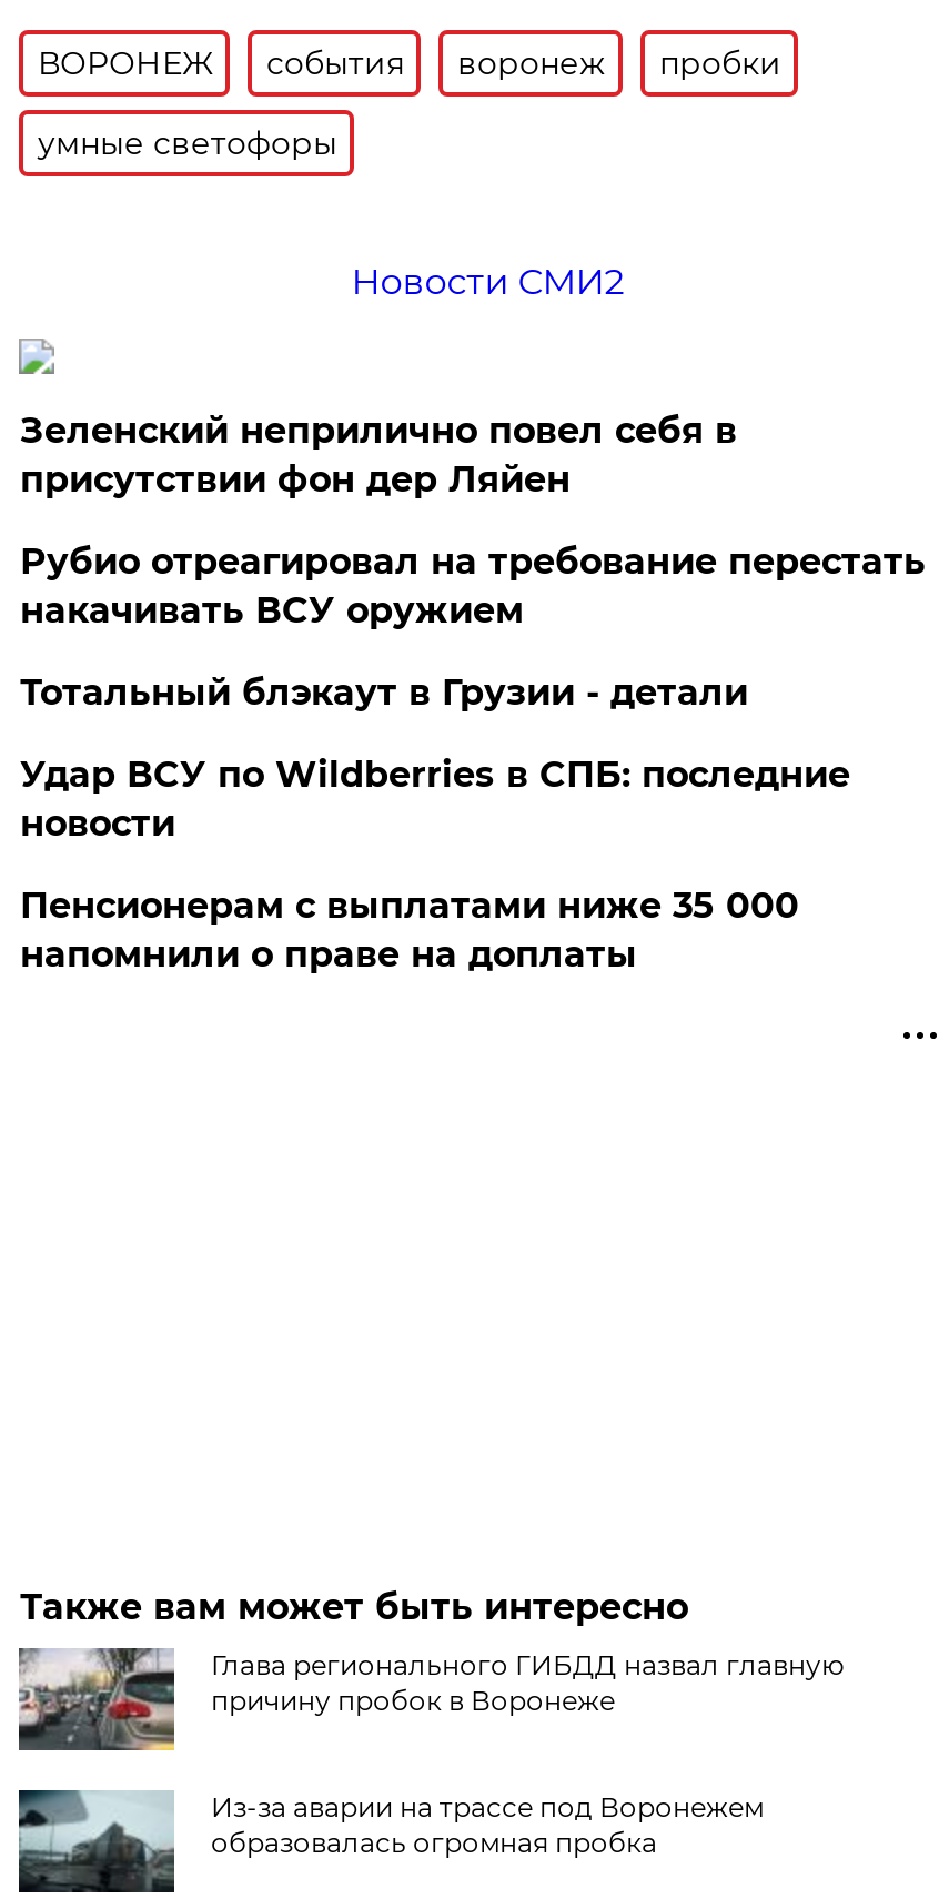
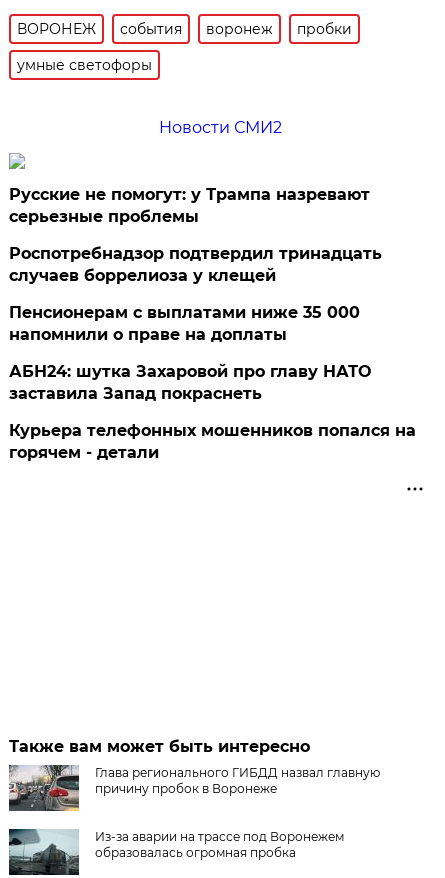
- Зеленский неприлично повел cебя в
- присутствии фон дер Ляйен
- Рубио отреагировал на требование перестать
- накачивать ВСУ оружием
- Тотальный блэкаут в Грузии - детали
- Удар ВСУ по Wildberries в СПБ: последние
- новости
+ Русские не помогут: у Трампа назревают
+ серьезные проблемы
+ Роспотребнадзор подтвердил тринадцать
+ случаев боррелиоза у клещей

moved up: Пенсионерам с выплатами ниже 35 000 | напомнили о праве на доплаты

+ АБН24: шутка Захаровой про главу НАТО
+ заставила Запад покраснеть
+ Курьера телефонных мошенников попался на
+ горячем - детали
